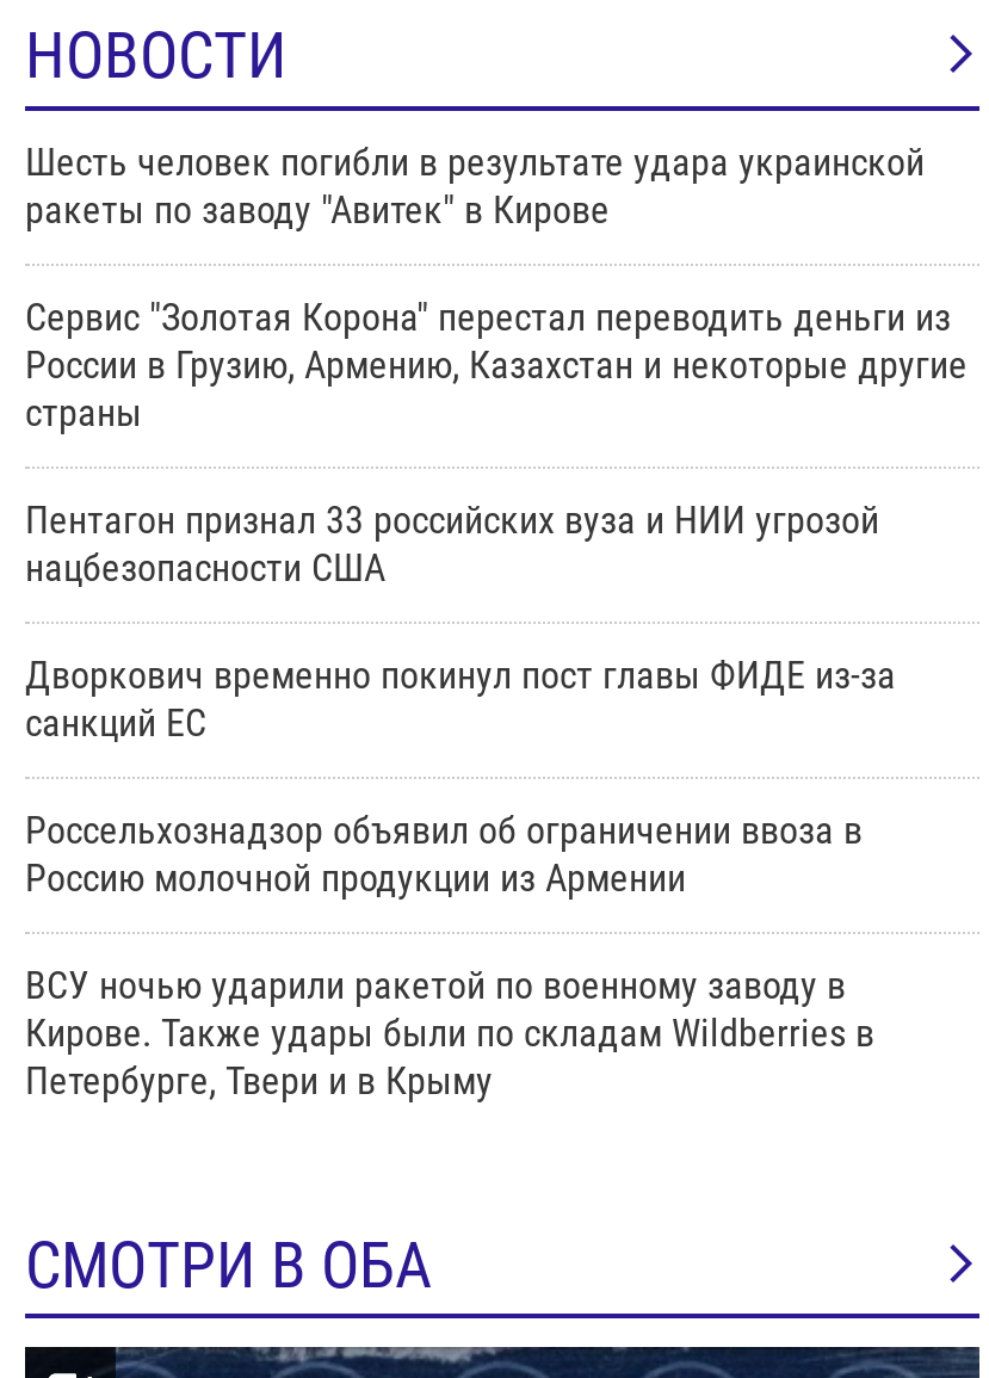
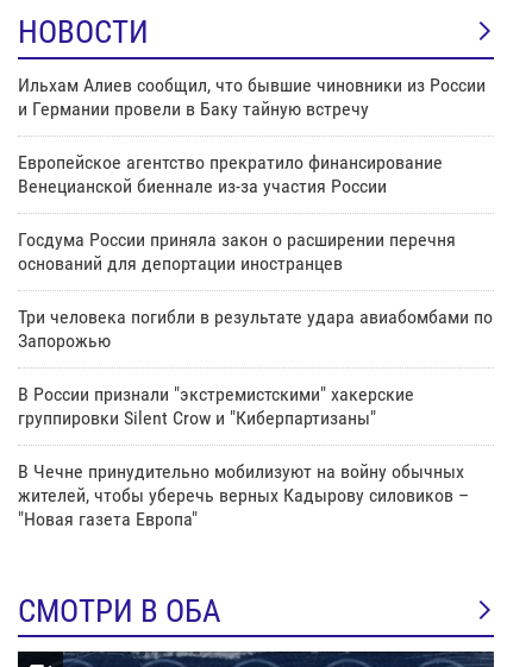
- Шесть человек погибли в результате удара украинской
- ракеты по заводу "Авитек" в Кирове
+ Ильхам Алиев сообщил, что бывшие чиновники из России
+ и Германии провели в Баку тайную встречу

- Сервис "Золотая Корона" перестал переводить деньги из
- России в Грузию, Армению, Казахстан и некоторые другие
- страны
+ Европейское агентство прекратило финансирование
+ Венецианской биеннале из-за участия России

- Пентагон признал 33 российских вуза и НИИ угрозой
- нацбезопасности США
+ Госдума России приняла закон о расширении перечня
+ оснований для депортации иностранцев

- Дворкович временно покинул пост главы ФИДЕ из-за
- санкций ЕС
+ Три человека погибли в результате удара авиабомбами по
+ Запорожью

- Россельхознадзор объявил об ограничении ввоза в
- Россию молочной продукции из Армении
+ В России признали "экстремистскими" хакерские
+ группировки Silent Crow и "Киберпартизаны"

- ВСУ ночью ударили ракетой по военному заводу в
- Кирове. Также удары были по складам Wildberries в
- Петербурге, Твери и в Крыму
+ В Чечне принудительно мобилизуют на войну обычных
+ жителей, чтобы уберечь верных Кадырову силовиков –
+ "Новая газета Европа"
